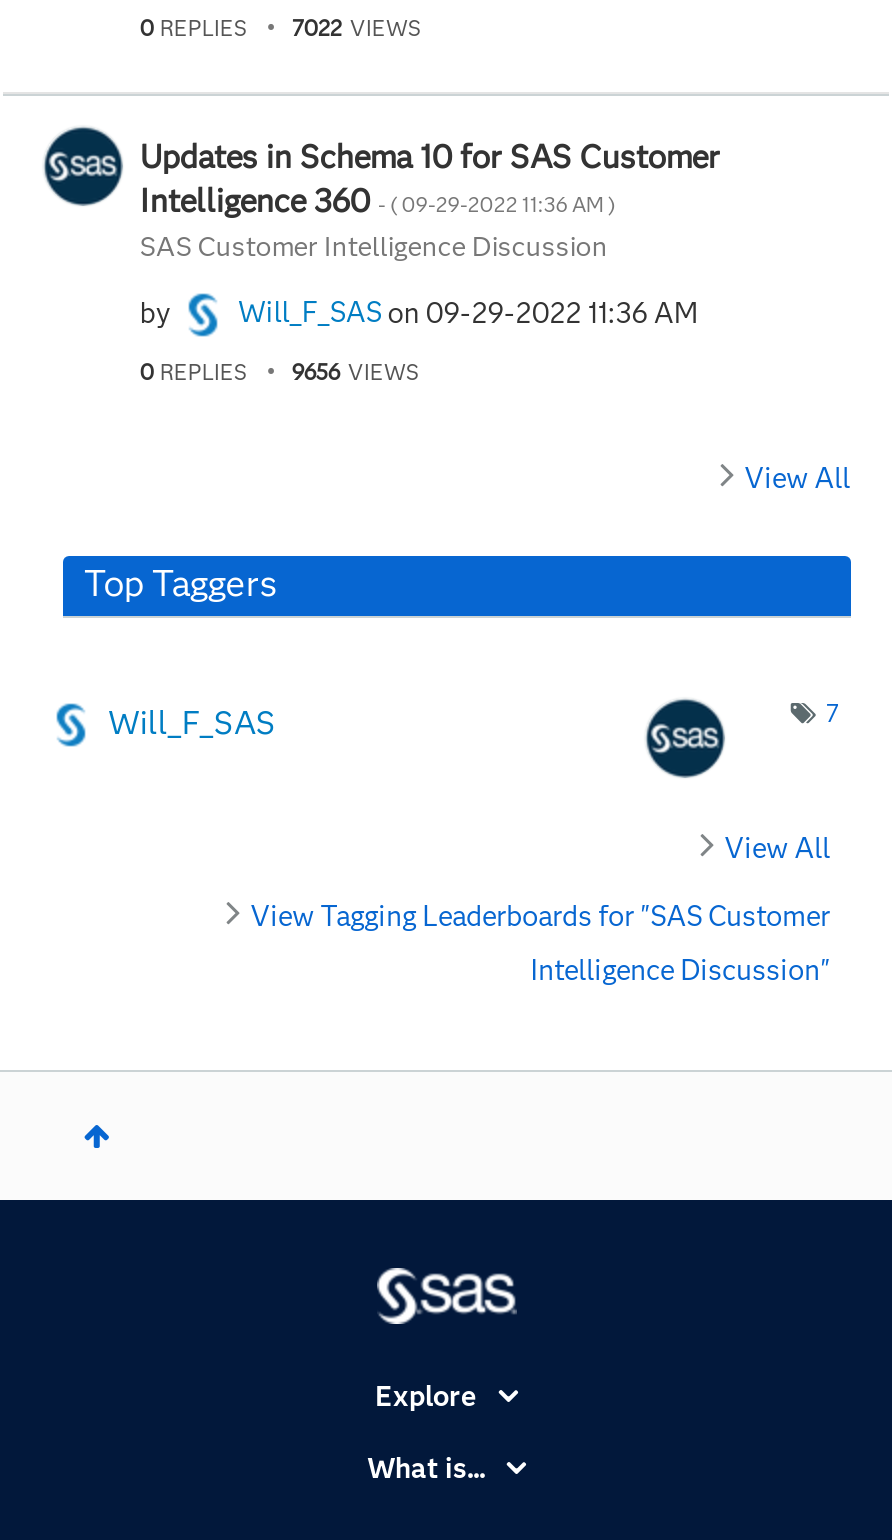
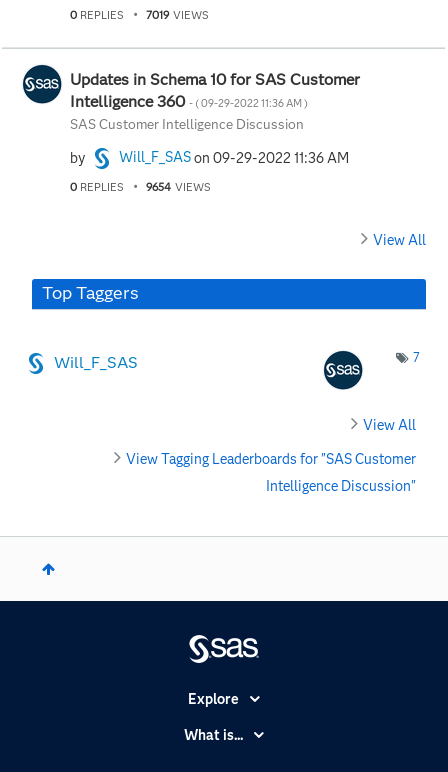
- 7022 VIEWS
+ 7019 VIEWS

- 9656 VIEWS
+ 9654 VIEWS
